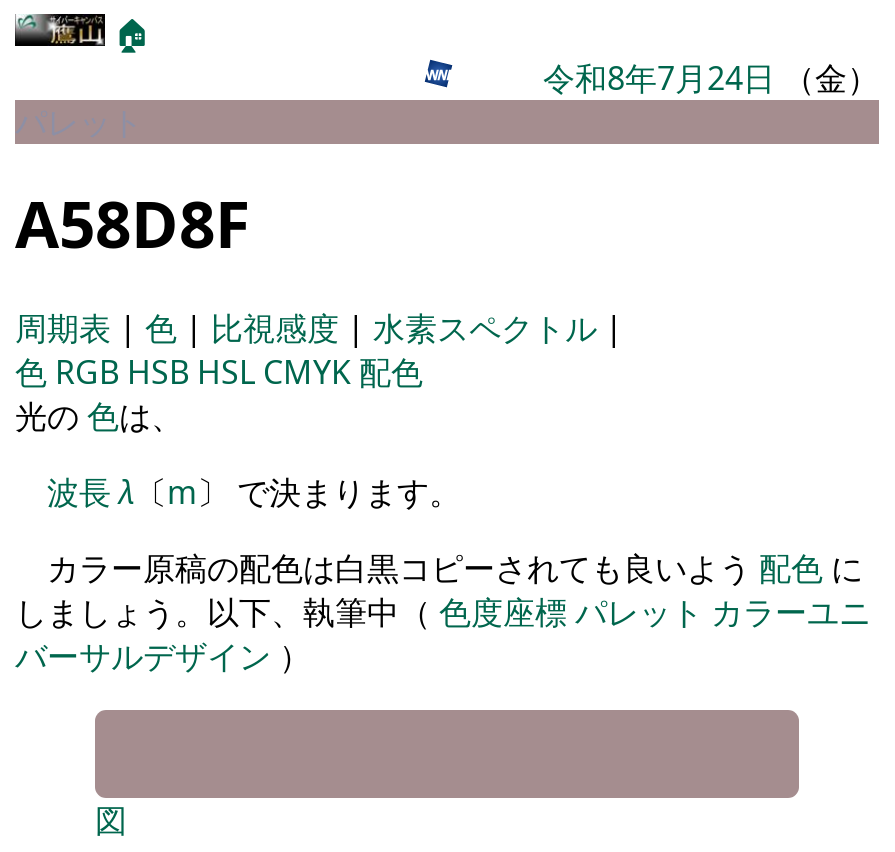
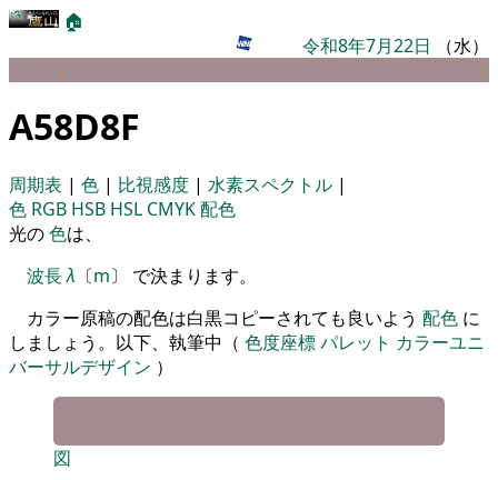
- 令和8年7月24日（金）
+ 令和8年7月22日（水）
